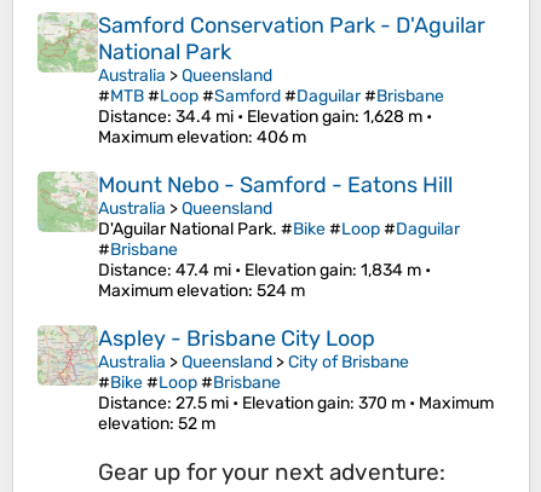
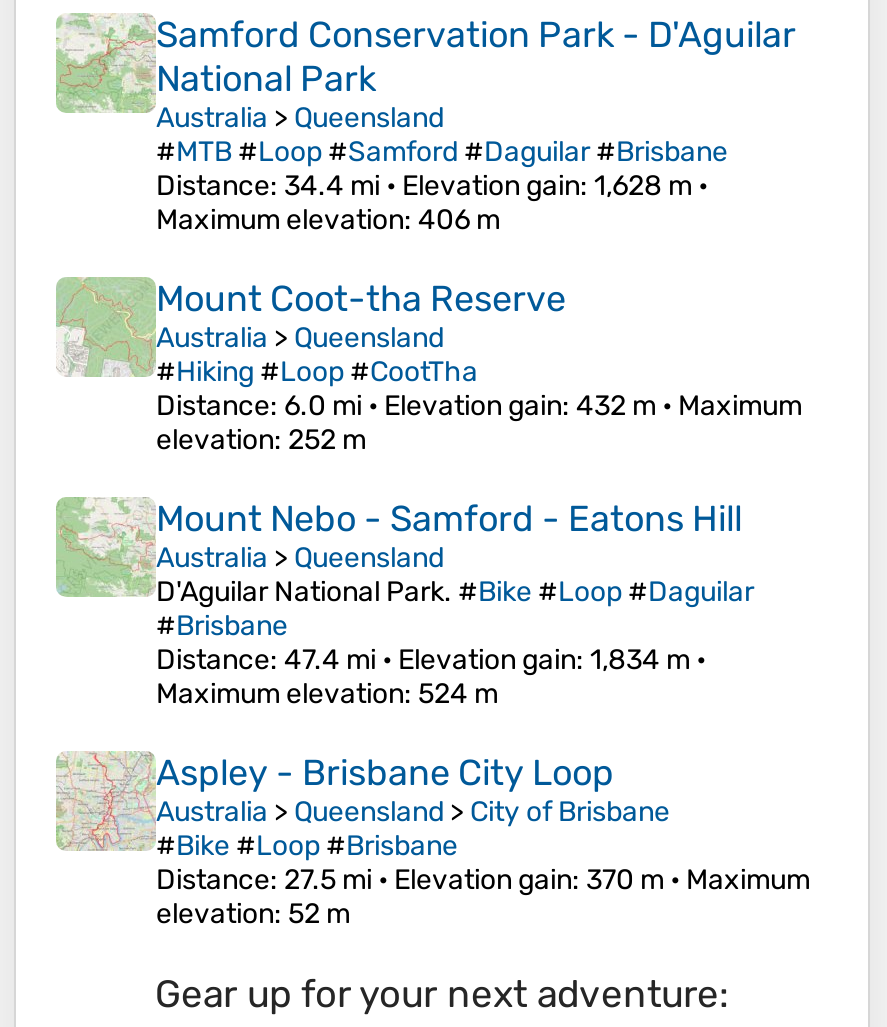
+ [image]
+ Mount Coot-tha Reserve
+ Australia > Queensland
+ #Hiking #Loop #CootTha
+ Distance: 6.0 mi • Elevation gain: 432 m • Maximum
+ elevation: 252 m
